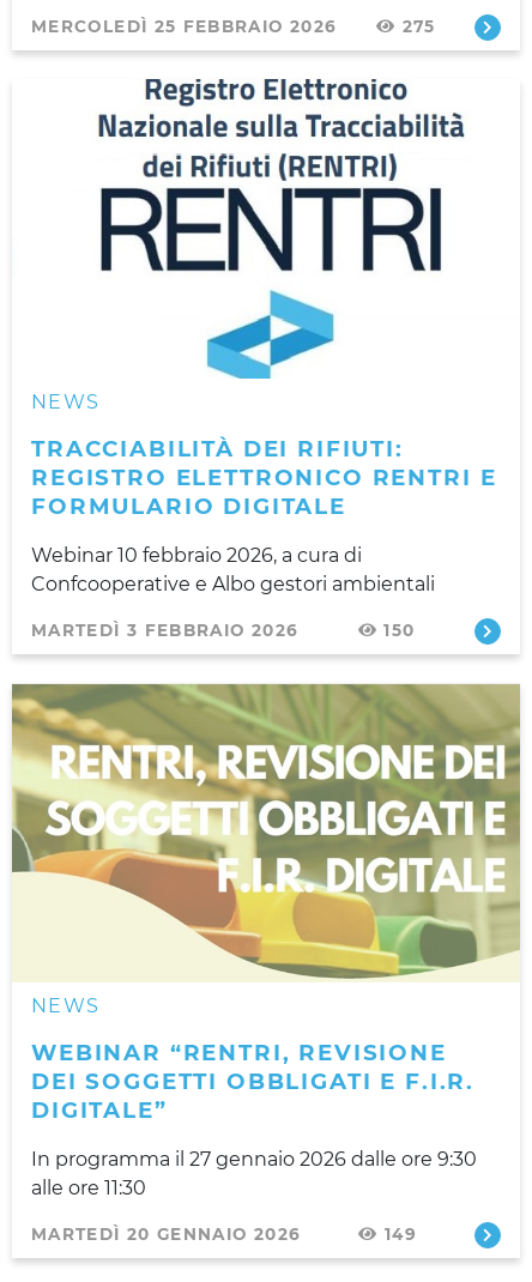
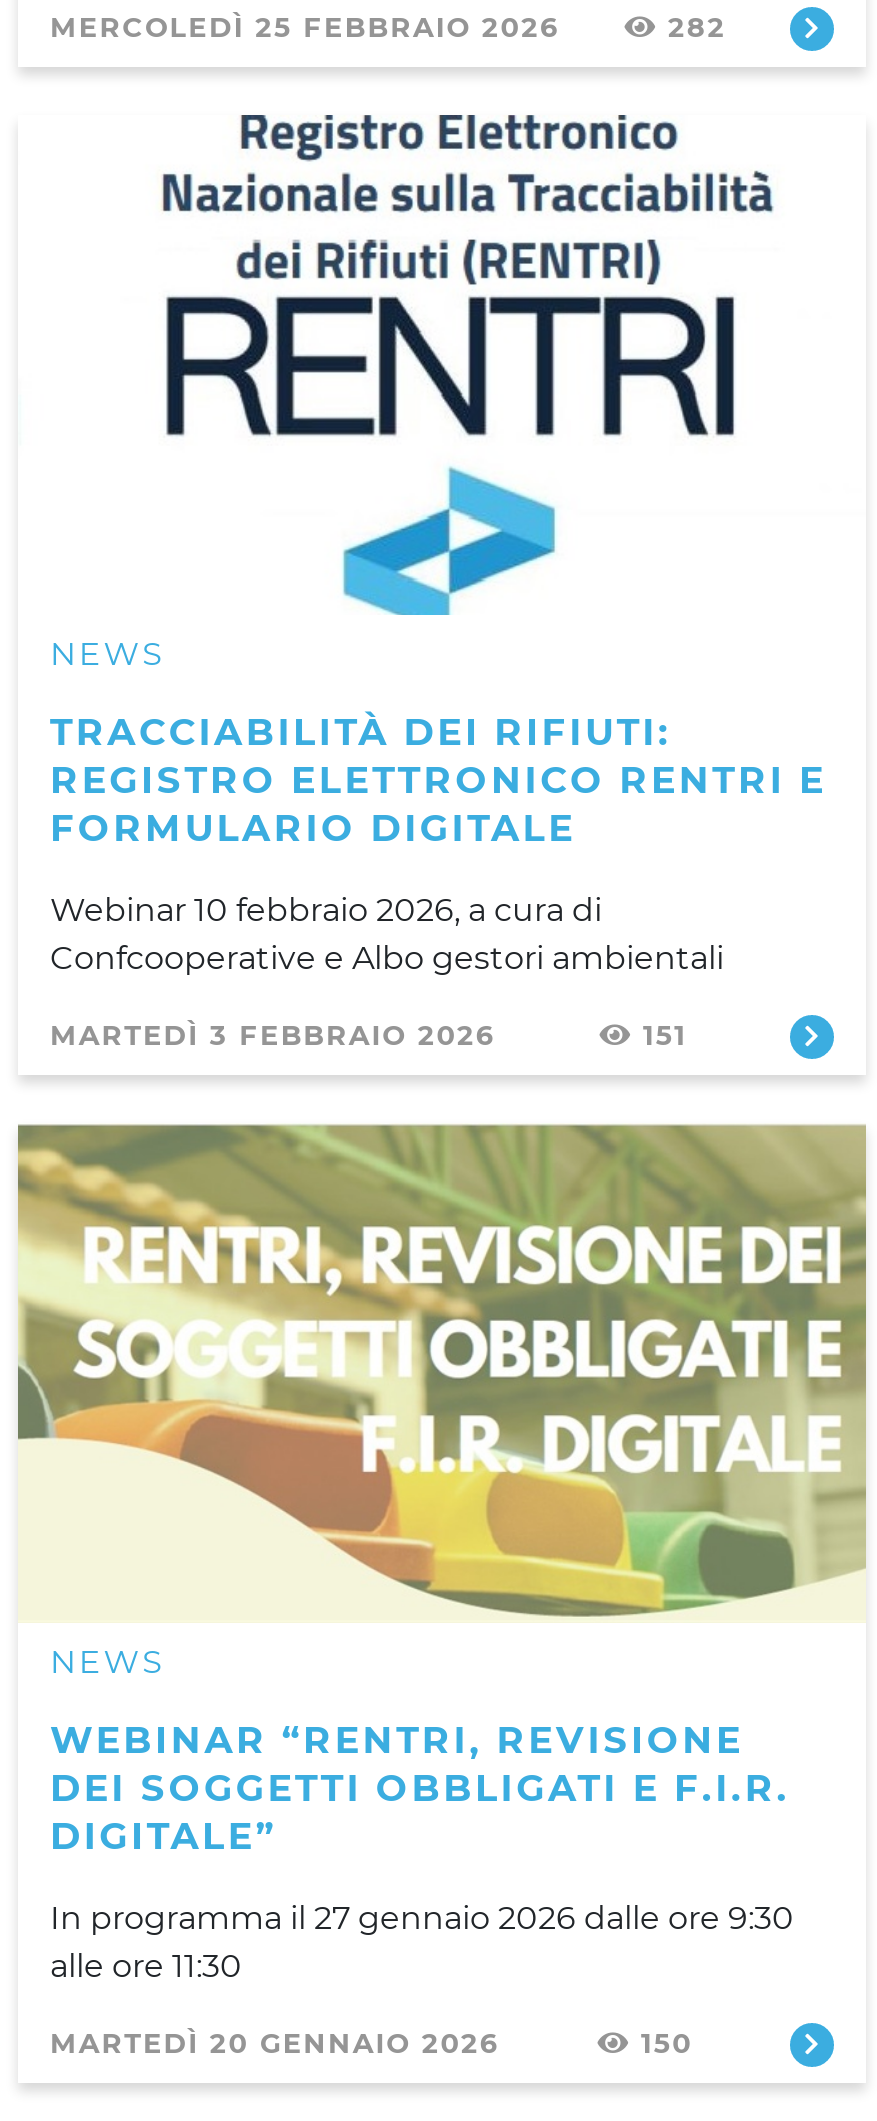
- 275
+ 282

- 150
+ 151

- 149
+ 150
